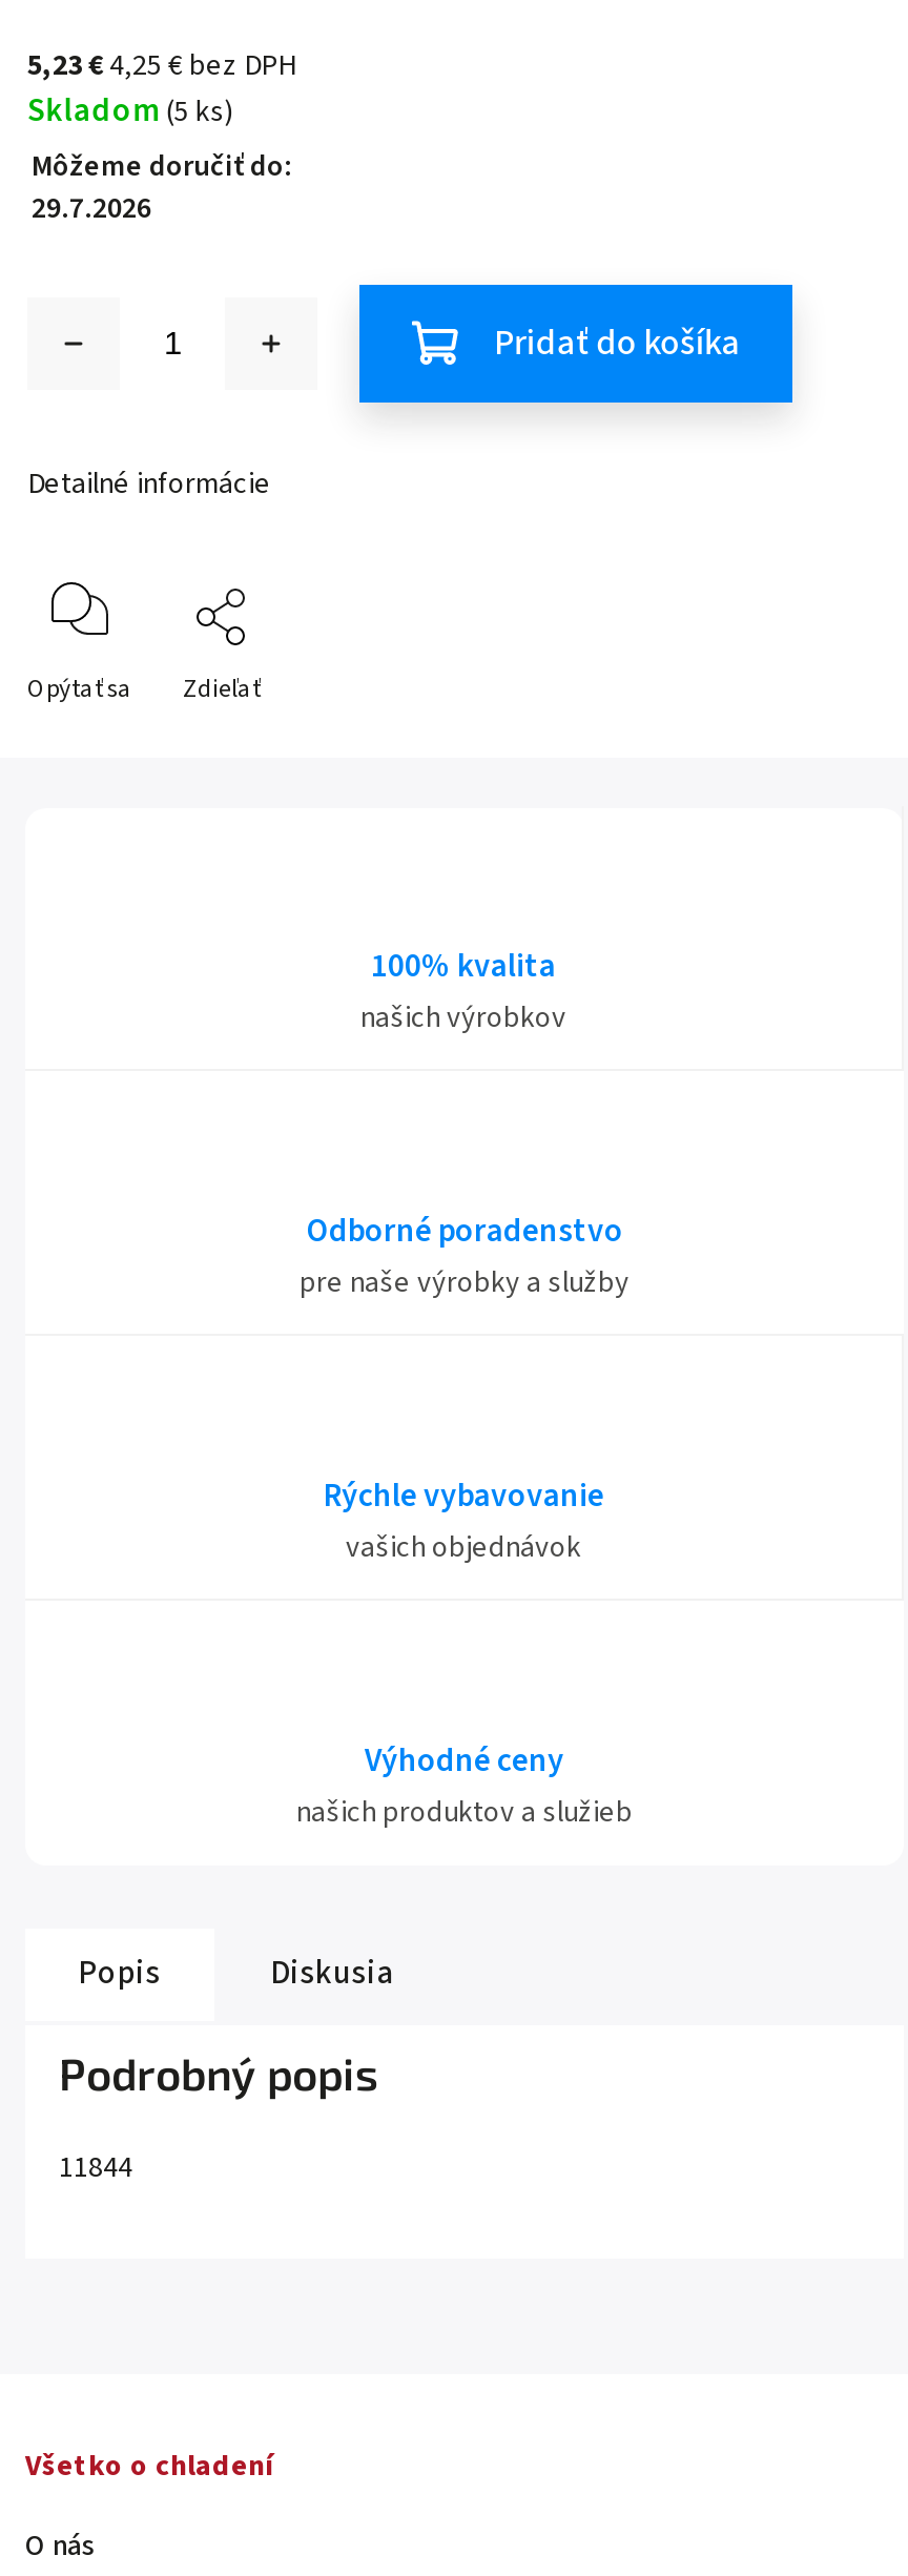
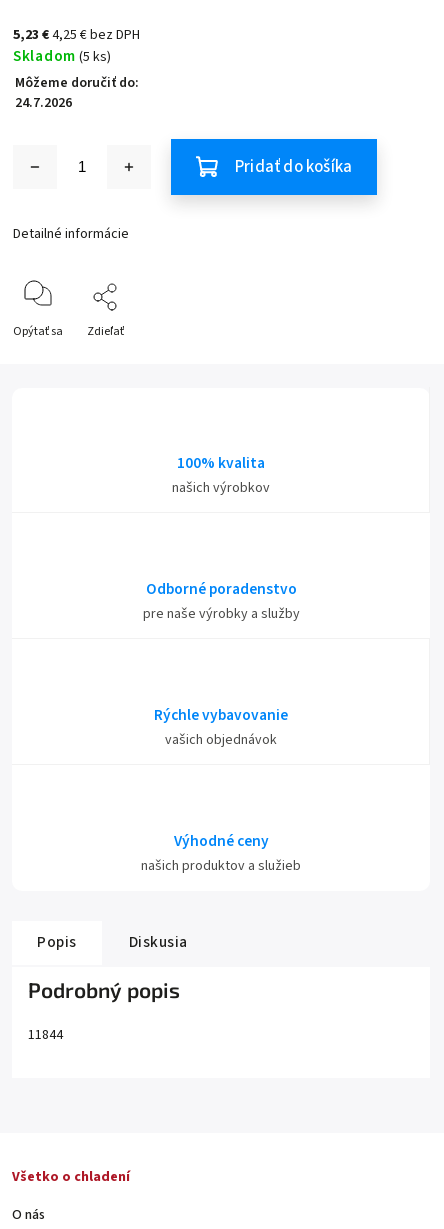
- 29.7.2026
+ 24.7.2026
